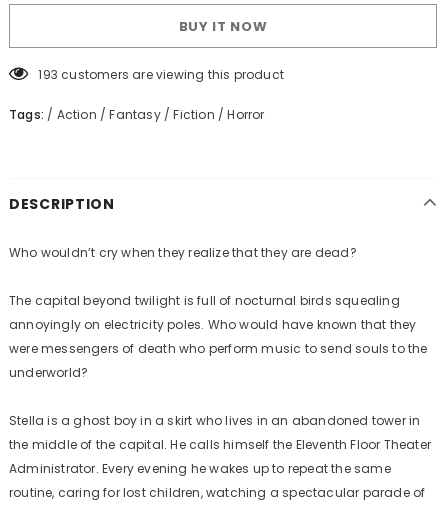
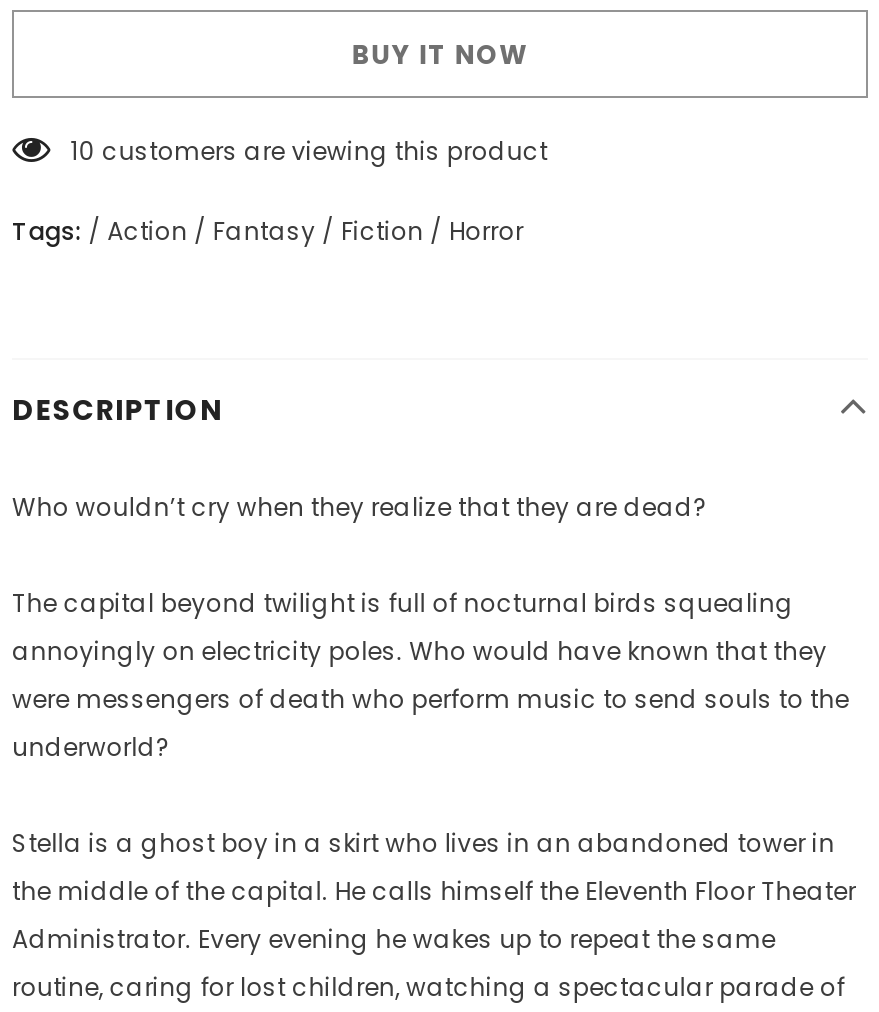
- 193 customers are viewing this product
+ 10 customers are viewing this product
